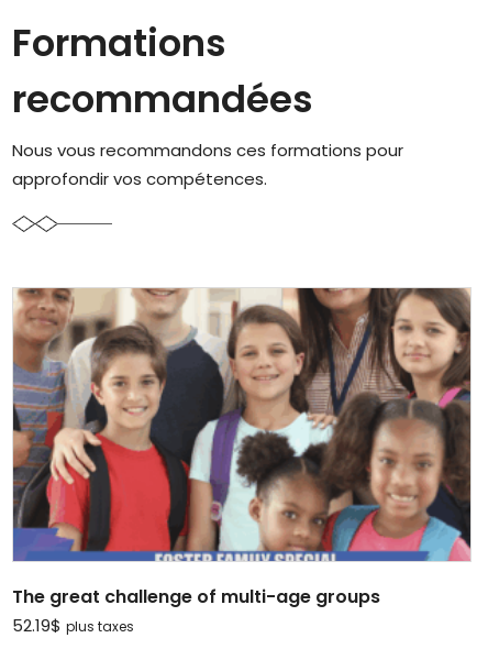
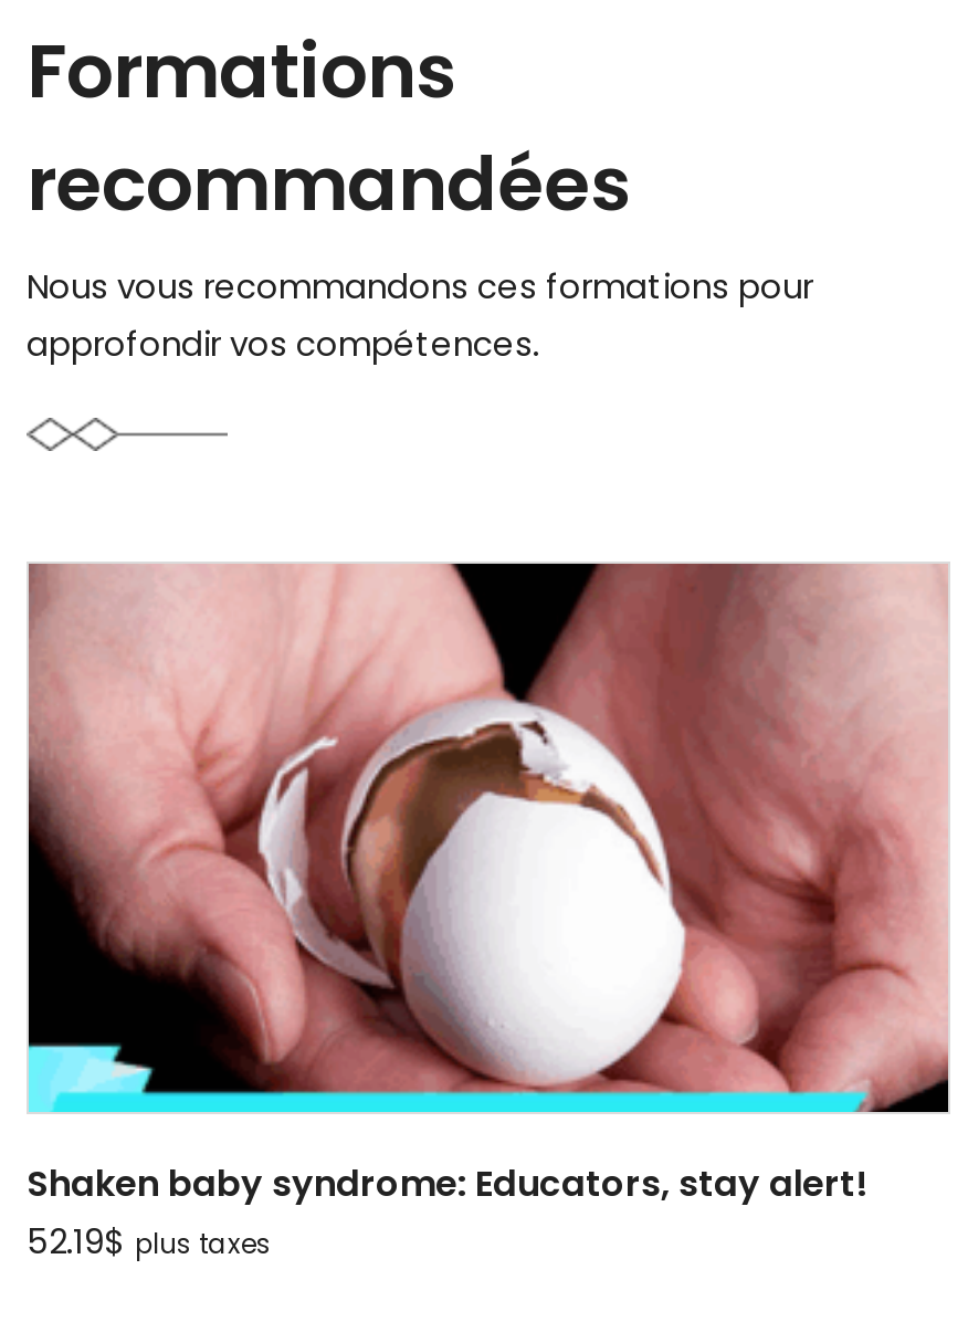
- [image]
- The great challenge of multi-age groups
+ [image]
+ Shaken baby syndrome: Educators, stay alert!
